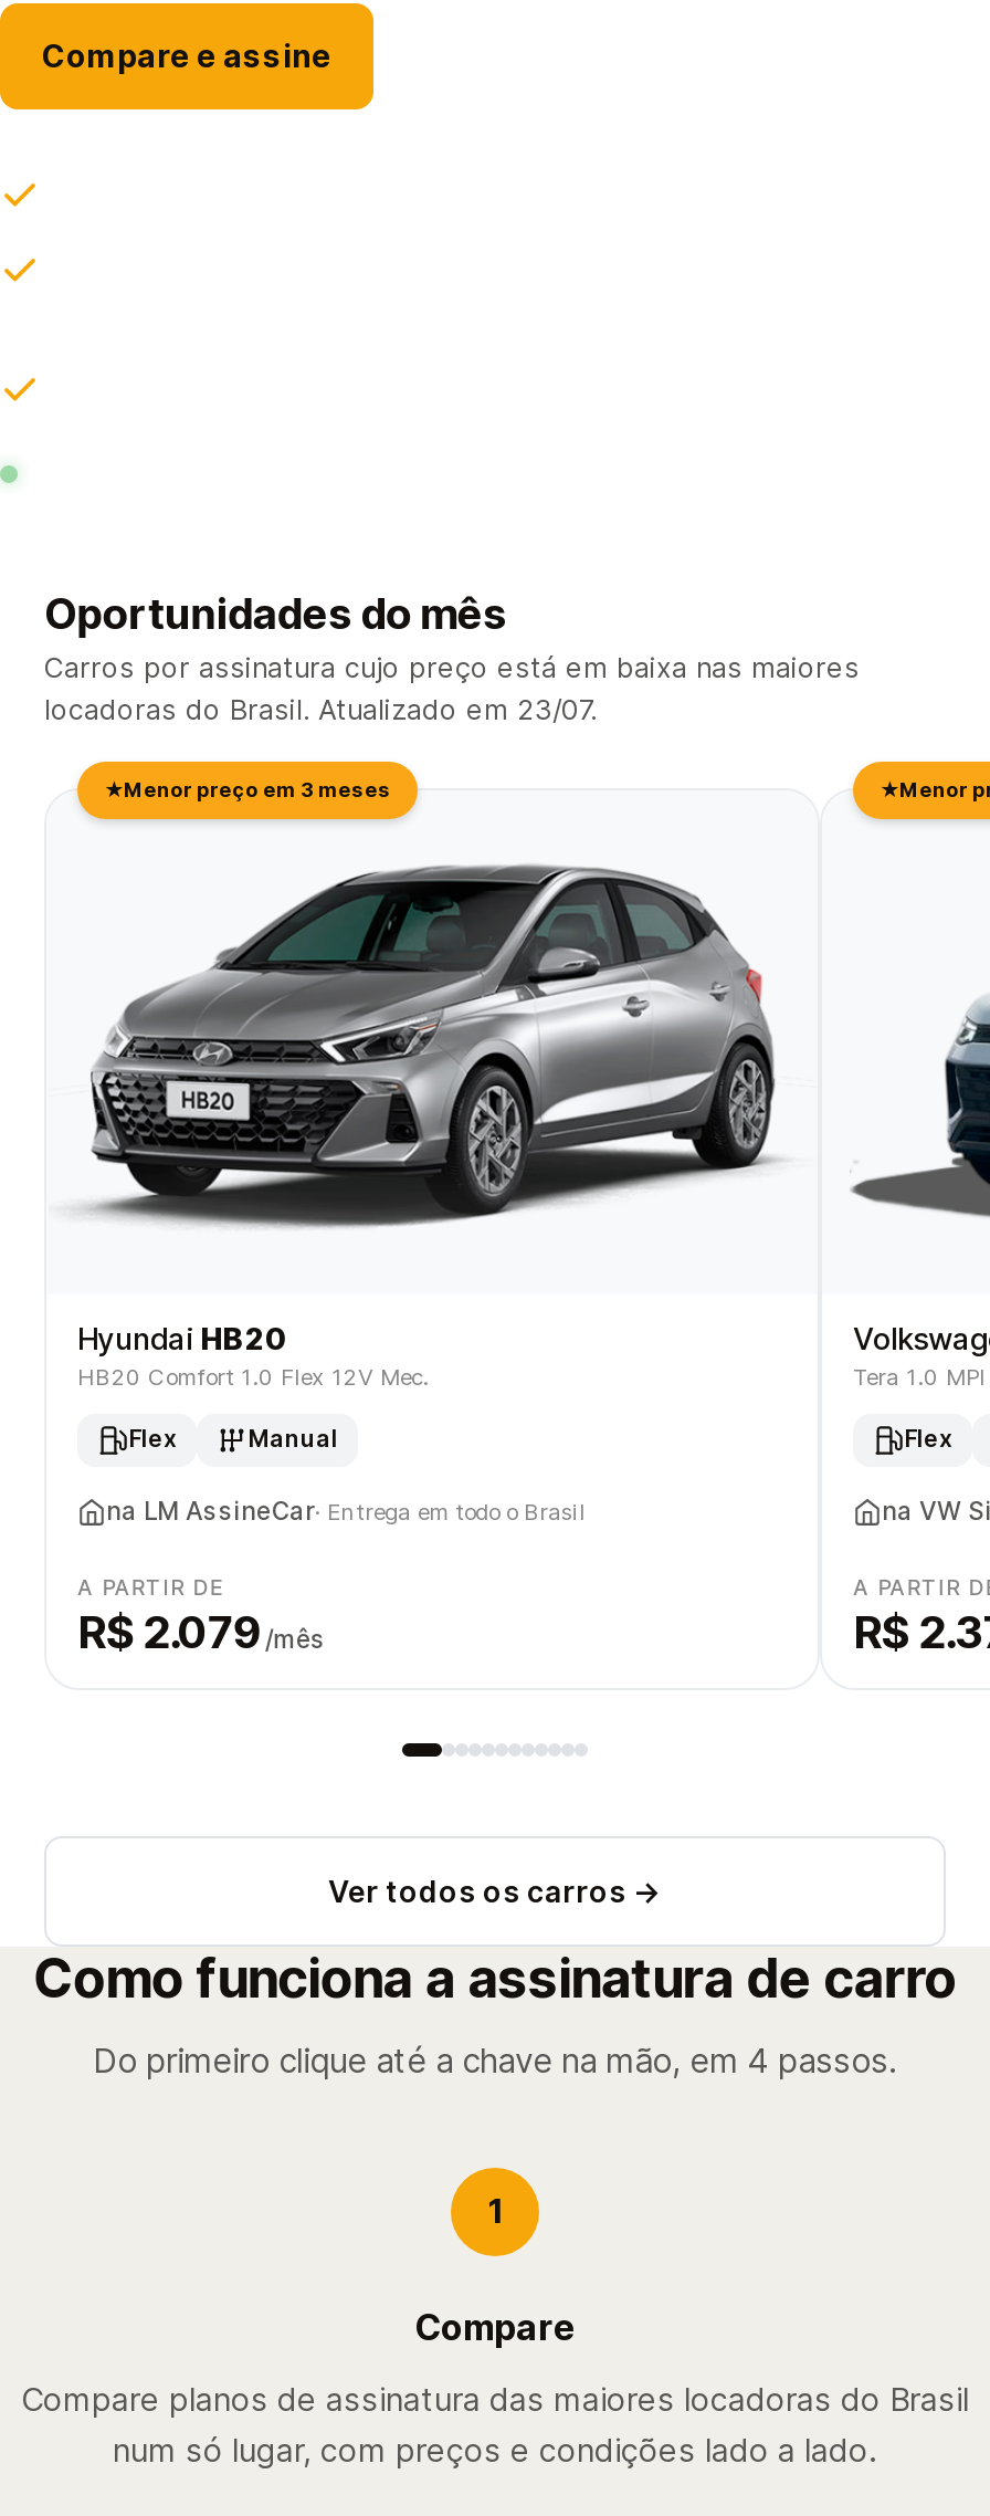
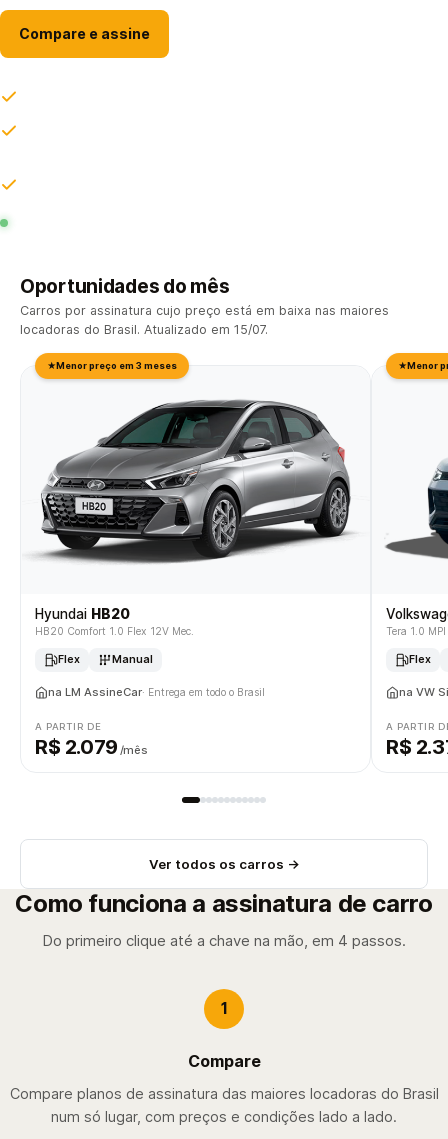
- locadoras do Brasil. Atualizado em 23/07.
+ locadoras do Brasil. Atualizado em 15/07.
